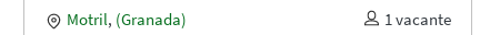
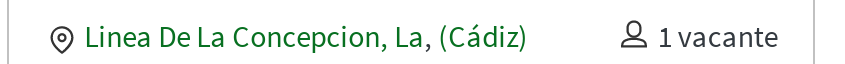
- Motril, (Granada)
+ Linea De La Concepcion, La, (Cádiz)
